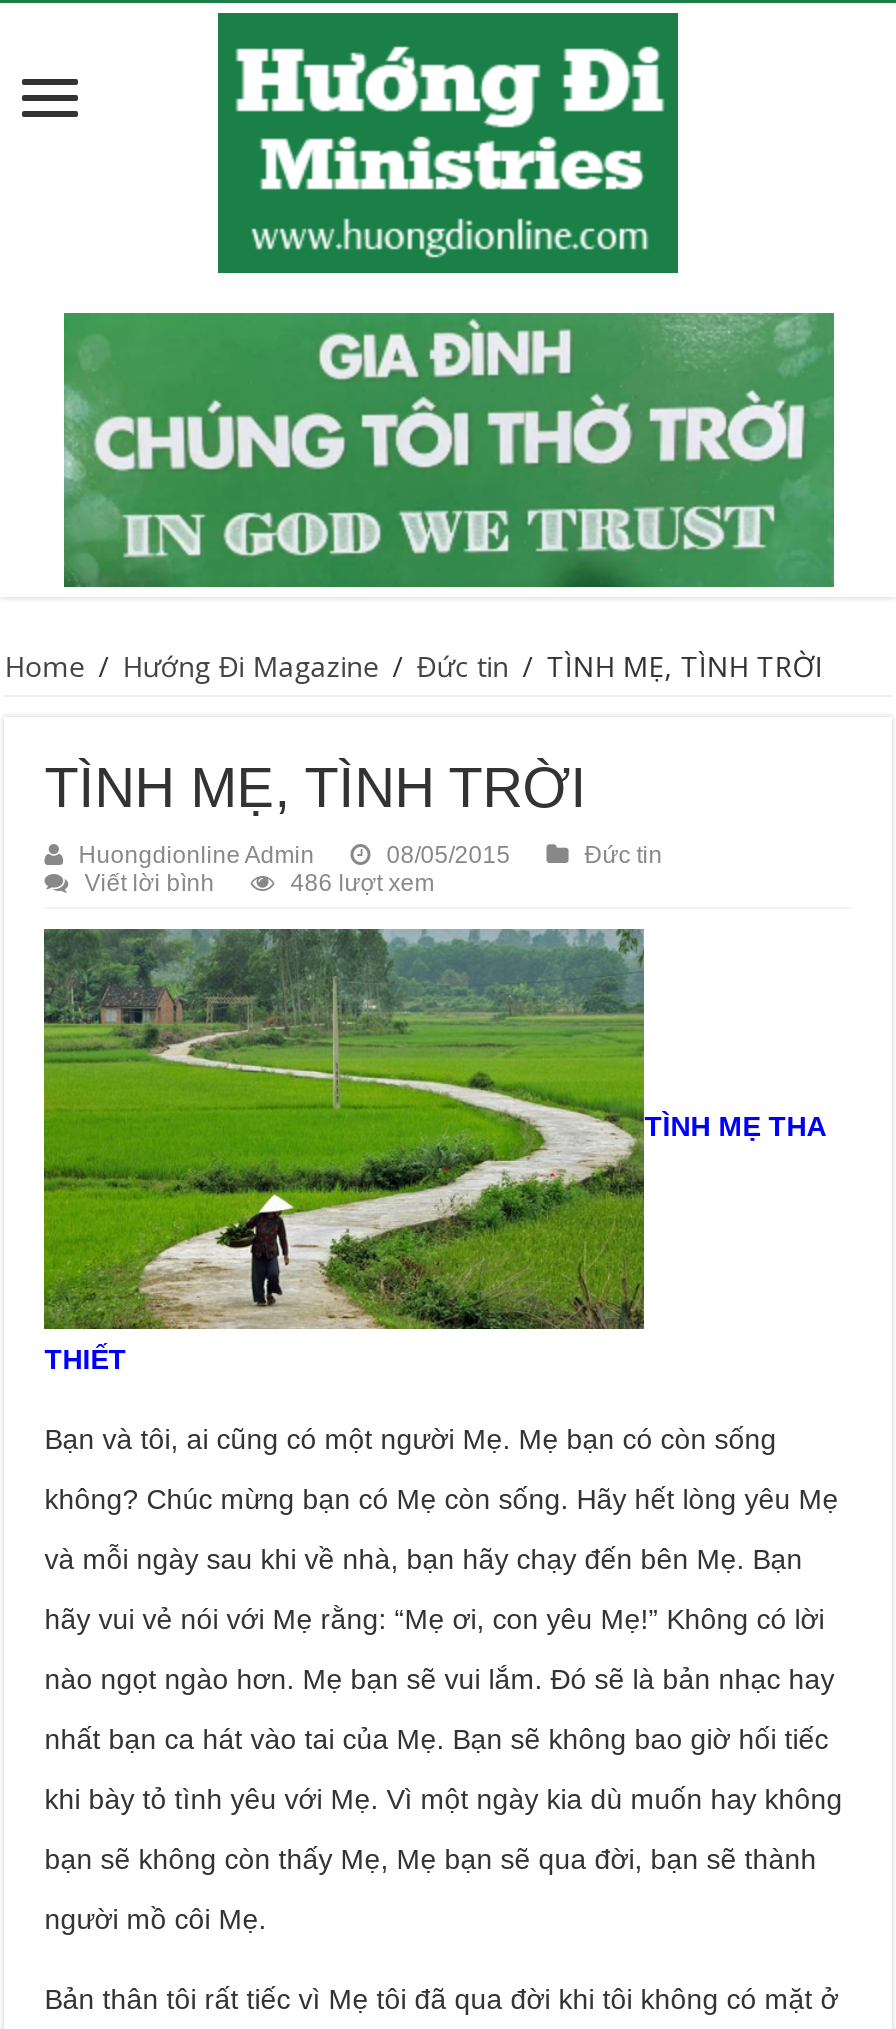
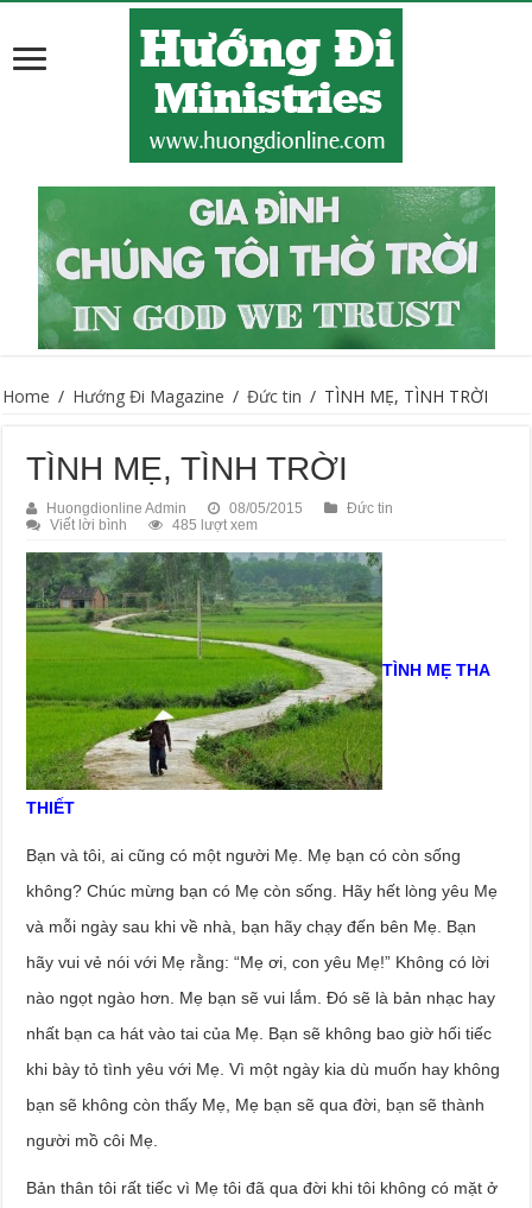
- 486 lượt xem
+ 485 lượt xem
